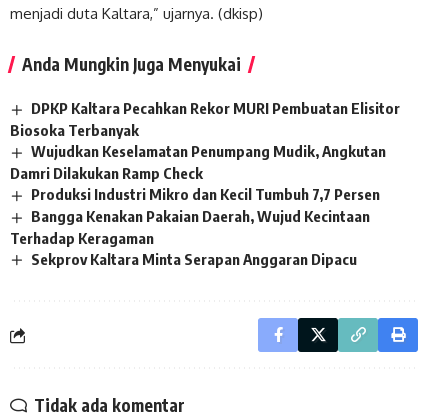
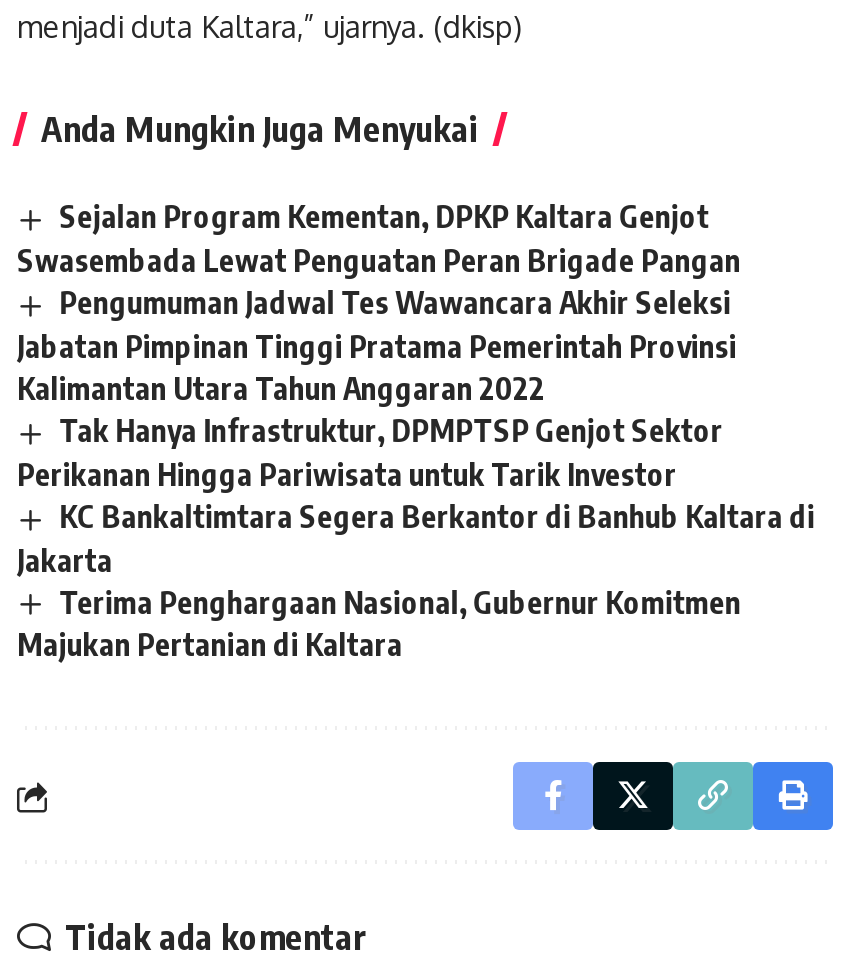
- DPKP Kaltara Pecahkan Rekor MURI Pembuatan Elisitor
- Biosoka Terbanyak
- Wujudkan Keselamatan Penumpang Mudik, Angkutan
- Damri Dilakukan Ramp Check
- Produksi Industri Mikro dan Kecil Tumbuh 7,7 Persen
- Bangga Kenakan Pakaian Daerah, Wujud Kecintaan
- Terhadap Keragaman
- Sekprov Kaltara Minta Serapan Anggaran Dipacu
+ Sejalan Program Kementan, DPKP Kaltara Genjot
+ Swasembada Lewat Penguatan Peran Brigade Pangan
+ Pengumuman Jadwal Tes Wawancara Akhir Seleksi
+ Jabatan Pimpinan Tinggi Pratama Pemerintah Provinsi
+ Kalimantan Utara Tahun Anggaran 2022
+ Tak Hanya Infrastruktur, DPMPTSP Genjot Sektor
+ Perikanan Hingga Pariwisata untuk Tarik Investor
+ KC Bankaltimtara Segera Berkantor di Banhub Kaltara di
+ Jakarta
+ Terima Penghargaan Nasional, Gubernur Komitmen
+ Majukan Pertanian di Kaltara
